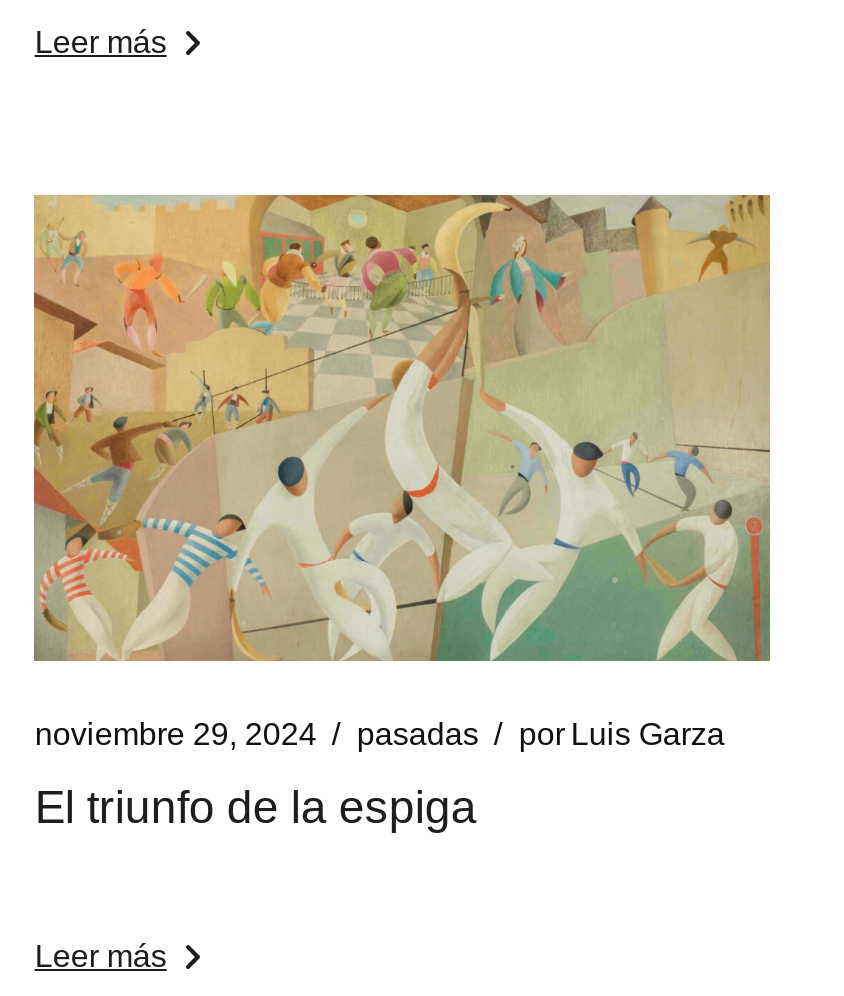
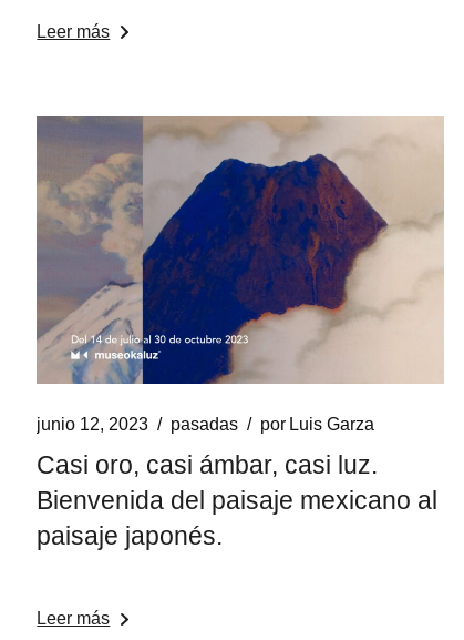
- [image]
- noviembre 29, 2024 pasadas por Luis Garza
+ [image]
+ junio 12, 2023 pasadas por Luis Garza

- El triunfo de la espiga
+ Casi oro, casi ámbar, casi luz.
+ Bienvenida del paisaje mexicano al
+ paisaje japonés.
